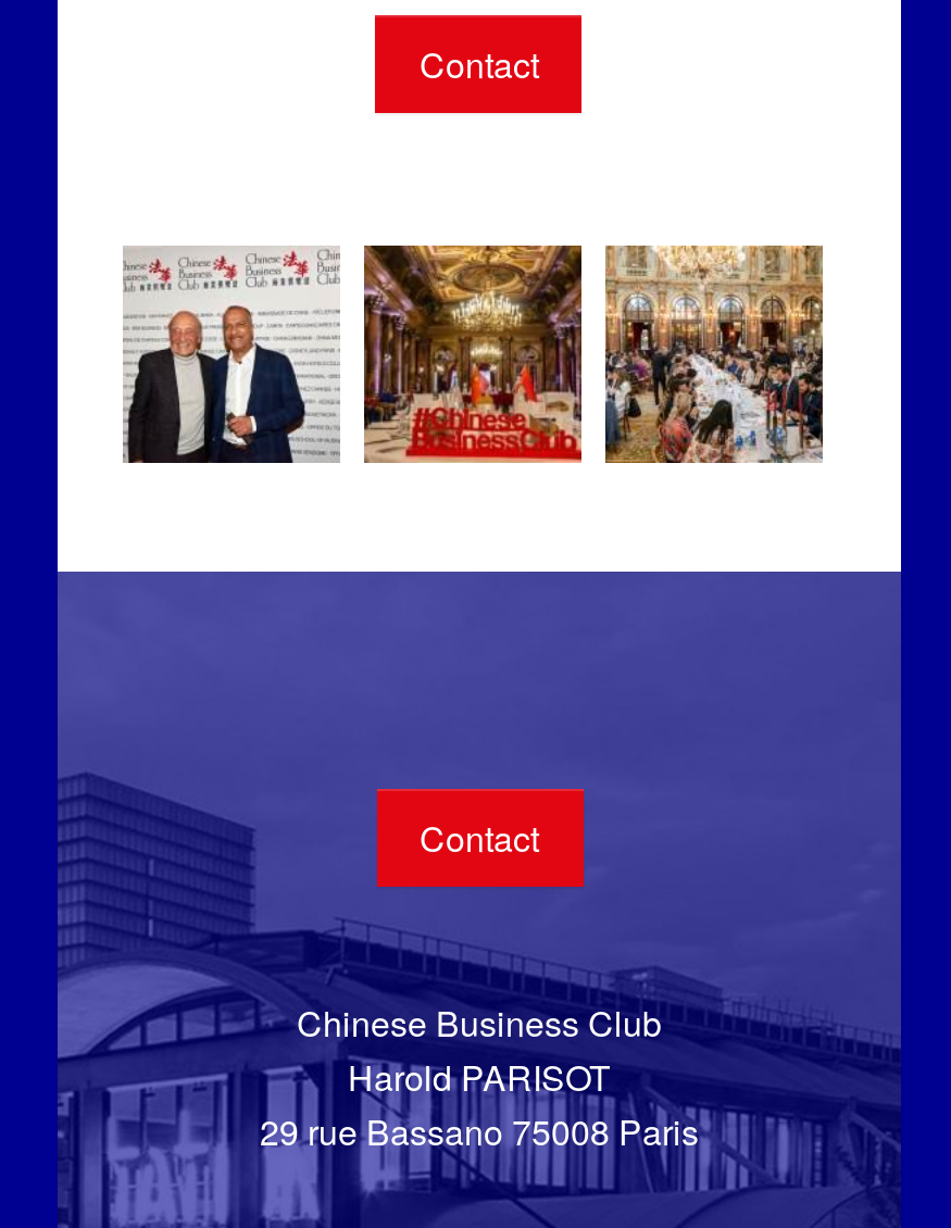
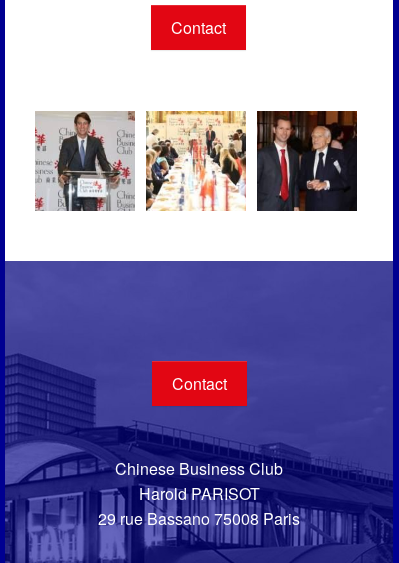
- [image]
+ [image]

- [image]
+ [image]

- [image]
+ [image]
